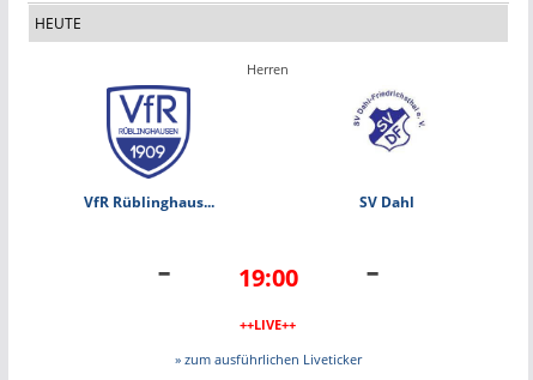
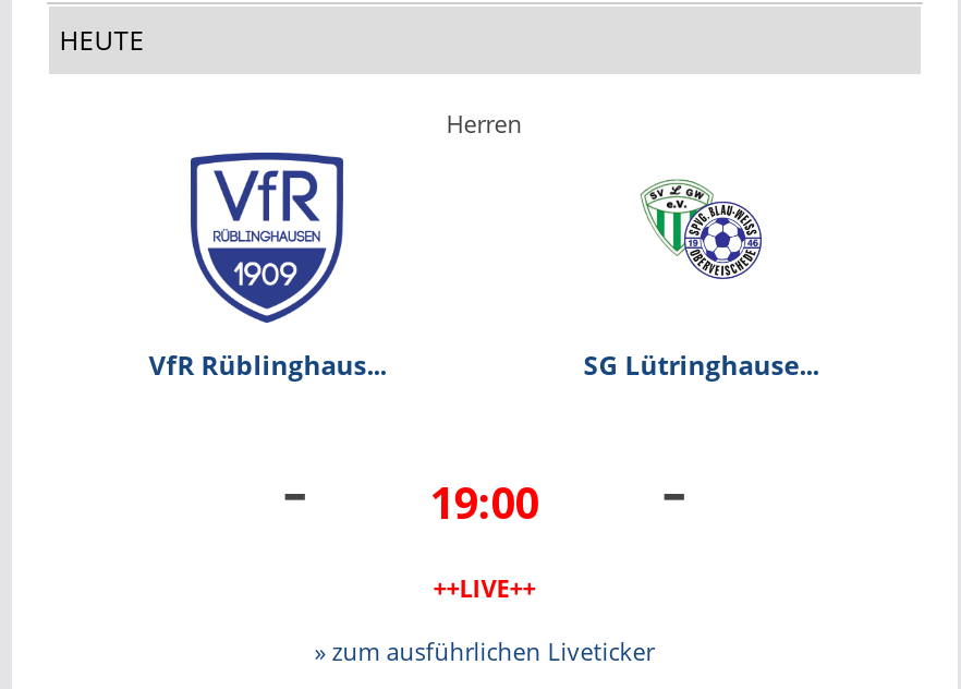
- [image]
- SV Dahl
+ [image]
+ SG Lütringhause...
